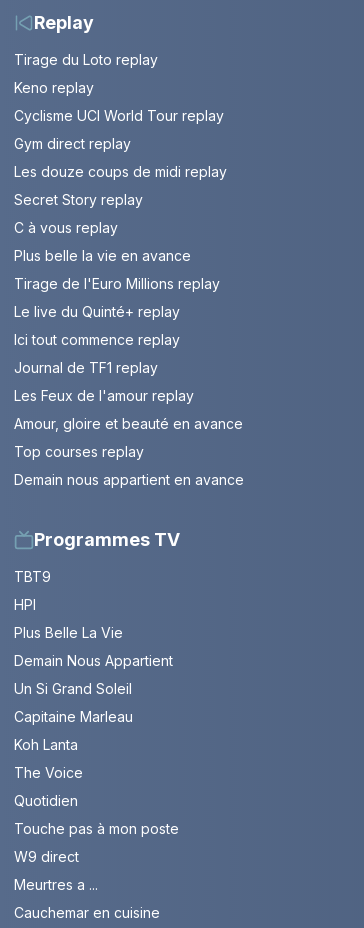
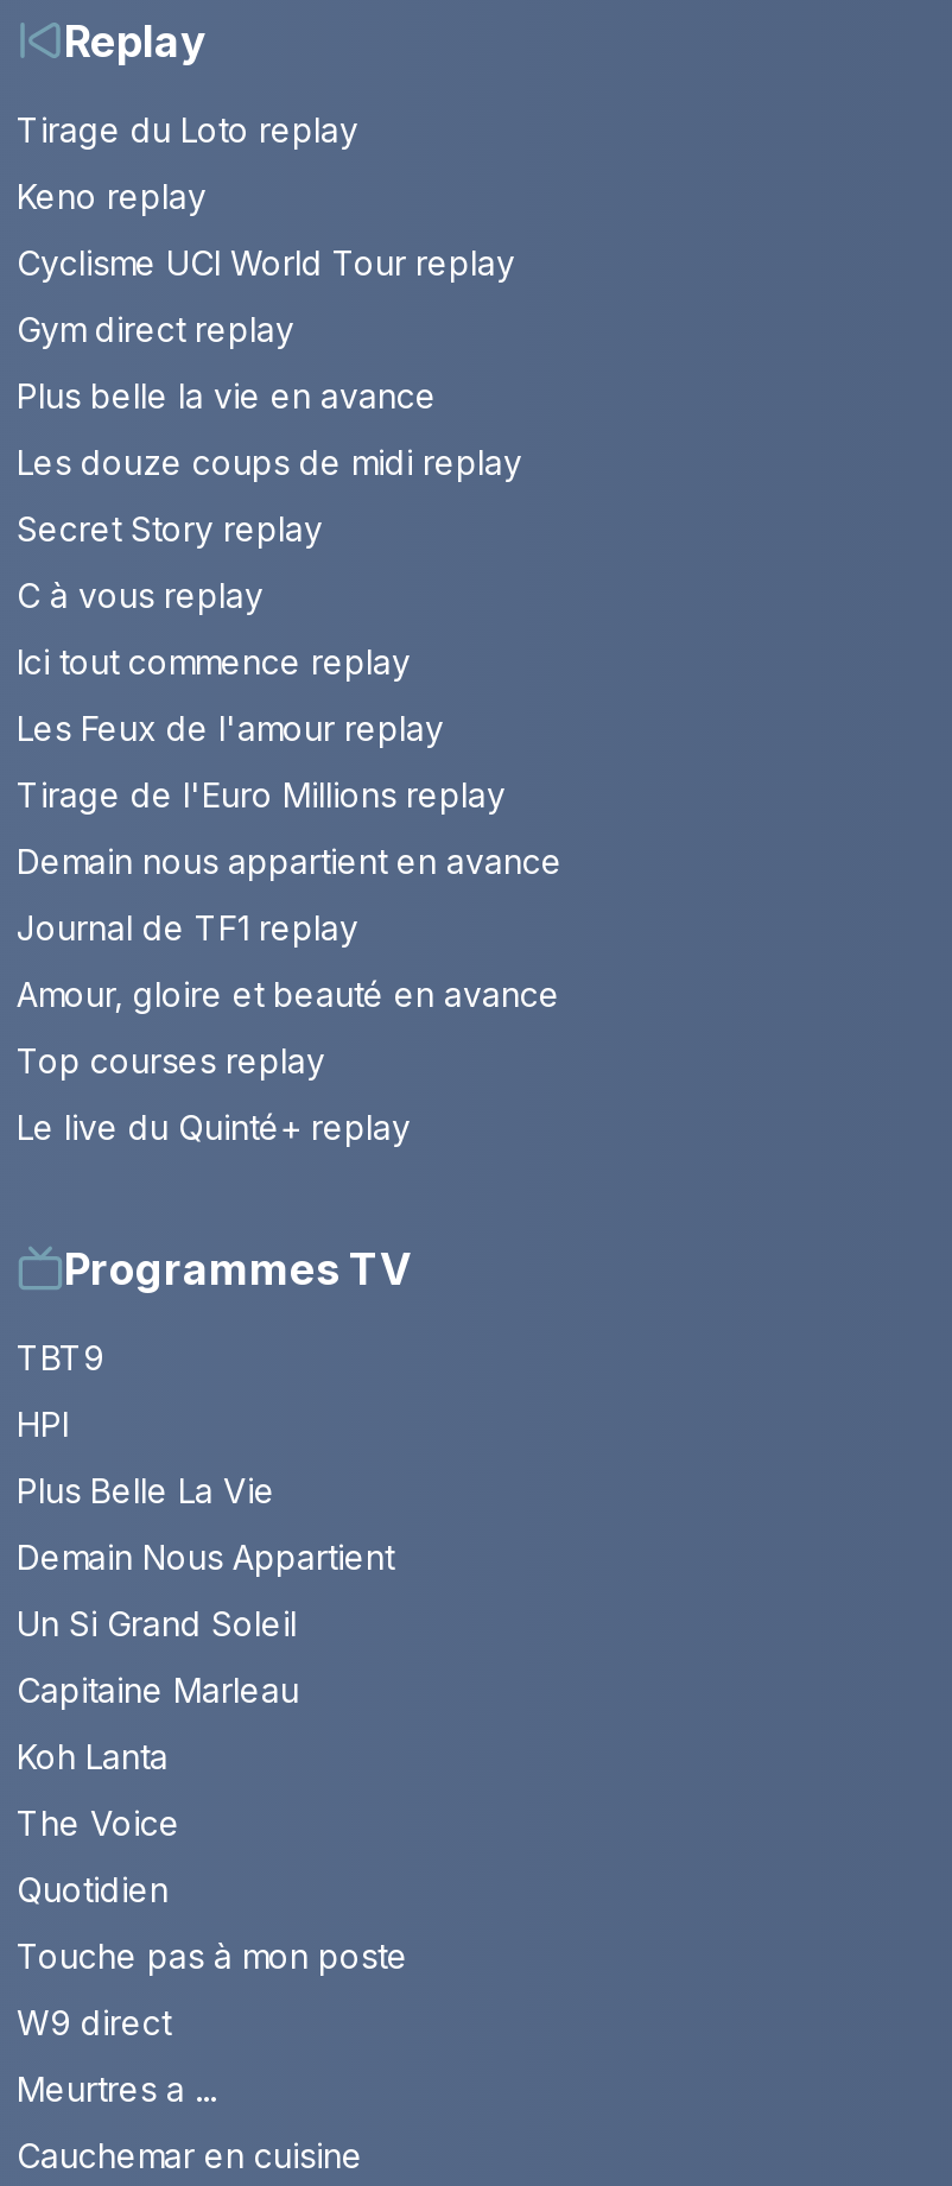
moved down: Les douze coups de midi replay | Secret Story replay | C à vous replay

moved up: Plus belle la vie en avance

moved down: Tirage de l'Euro Millions replay

moved down: Le live du Quinté+ replay

moved up: Ici tout commence replay

moved down: Journal de TF1 replay

moved up: Les Feux de l'amour replay

moved up: Demain nous appartient en avance
